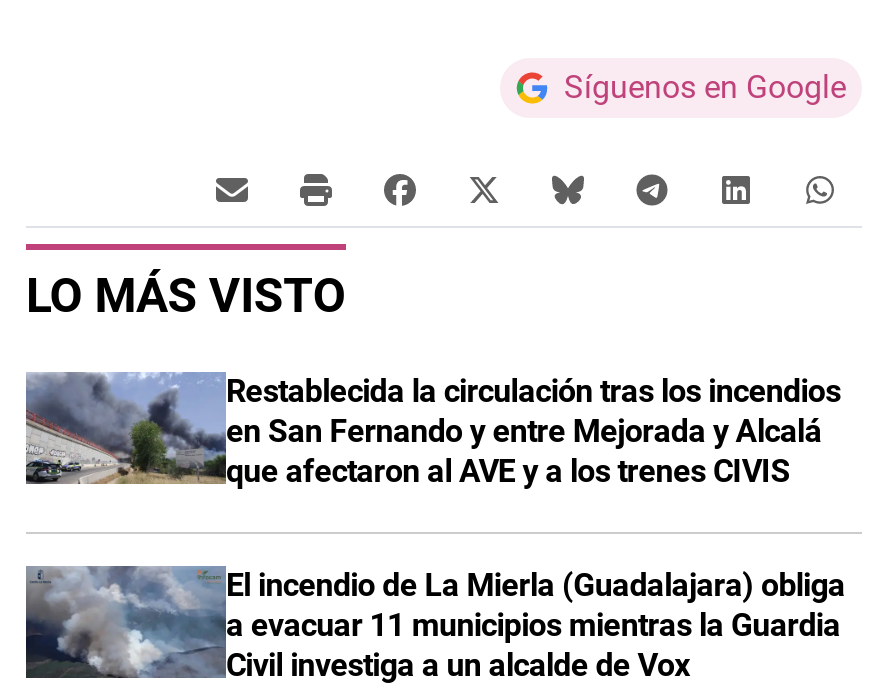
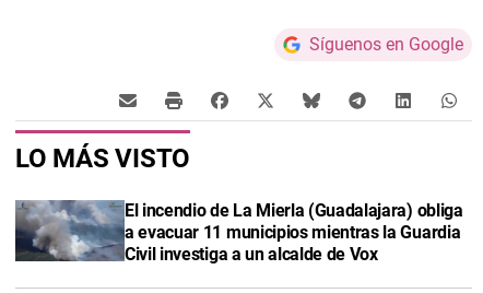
- [image]
- Restablecida la circulación tras los incendios
- en San Fernando y entre Mejorada y Alcalá
- que afectaron al AVE y a los trenes CIVIS
